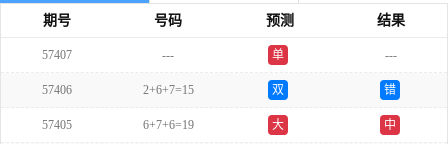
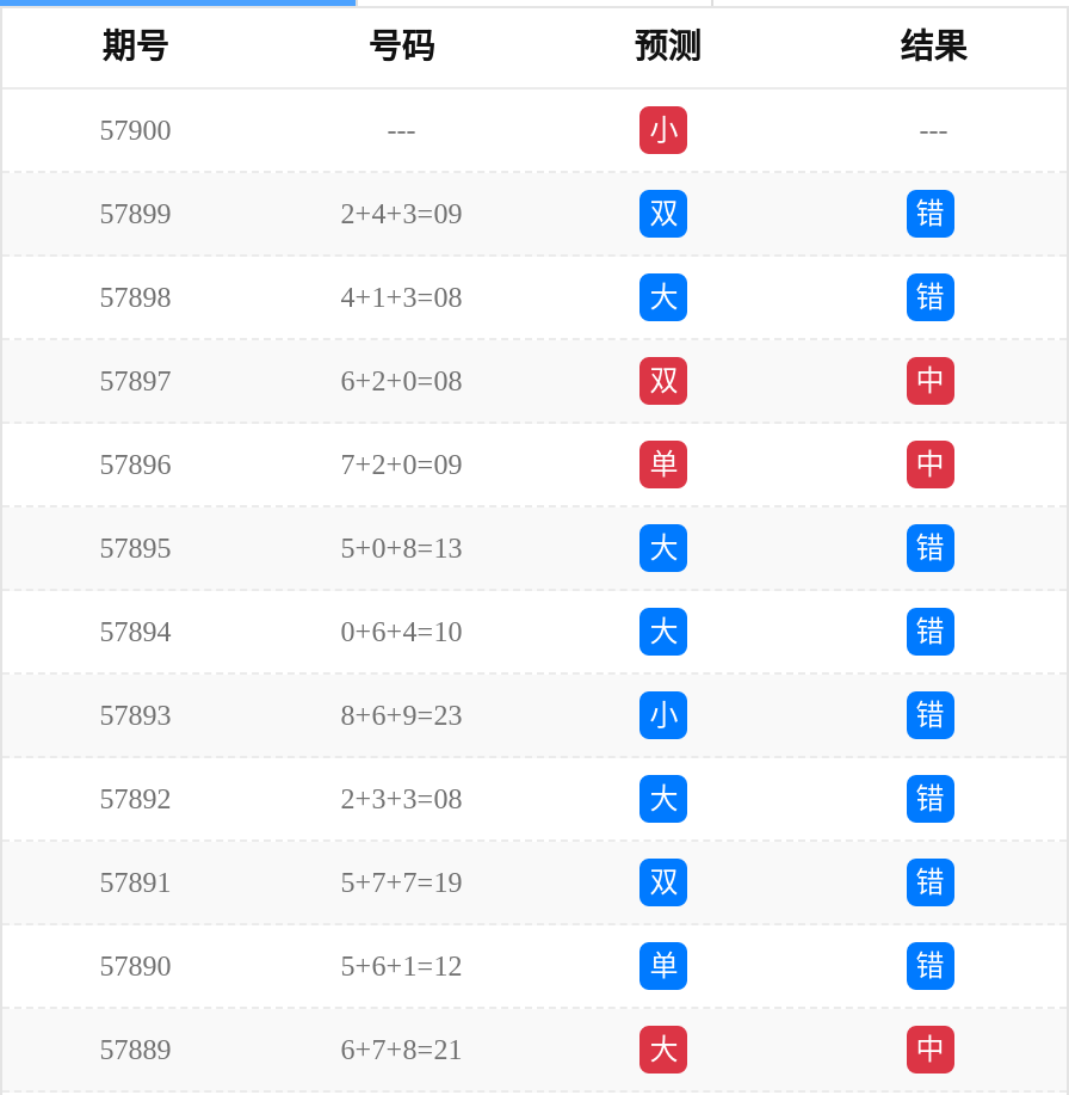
- 57407
+ 57900

- 单
+ 小

- 57406
+ 57899

- 2+6+7=15
+ 2+4+3=09

- 57405
- 6+7+6=19
+ 57898
+ 4+1+3=08
+ 大
+ 错
+ 57897
+ 6+2+0=08
+ 双
+ 中
+ 57896
+ 7+2+0=09
+ 单
+ 中
+ 57895
+ 5+0+8=13
+ 大
+ 错
+ 57894
+ 0+6+4=10
+ 大
+ 错
+ 57893
+ 8+6+9=23
+ 小
+ 错
+ 57892
+ 2+3+3=08
+ 大
+ 错
+ 57891
+ 5+7+7=19
+ 双
+ 错
+ 57890
+ 5+6+1=12
+ 单
+ 错
+ 57889
+ 6+7+8=21
